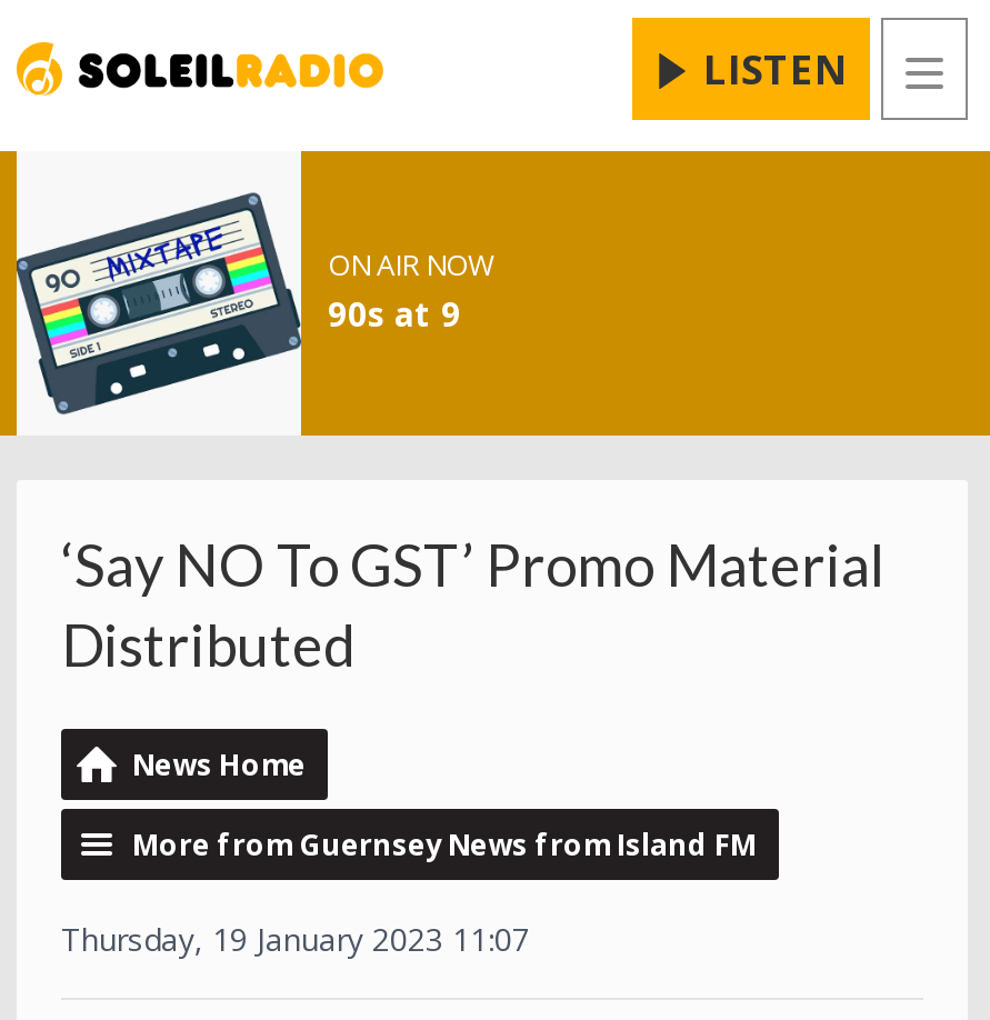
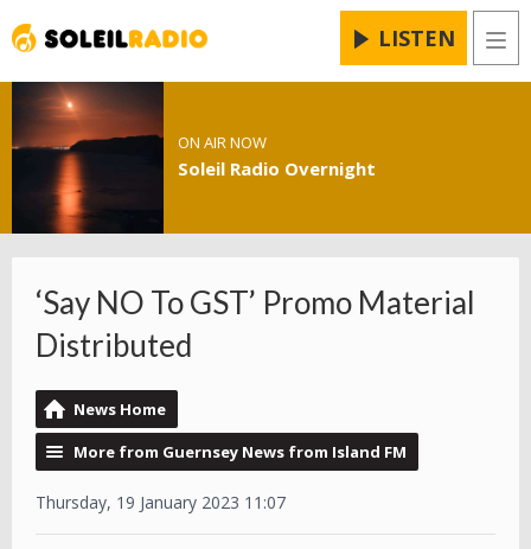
- [image]
- 90s at 9
+ [image]
+ Soleil Radio Overnight
